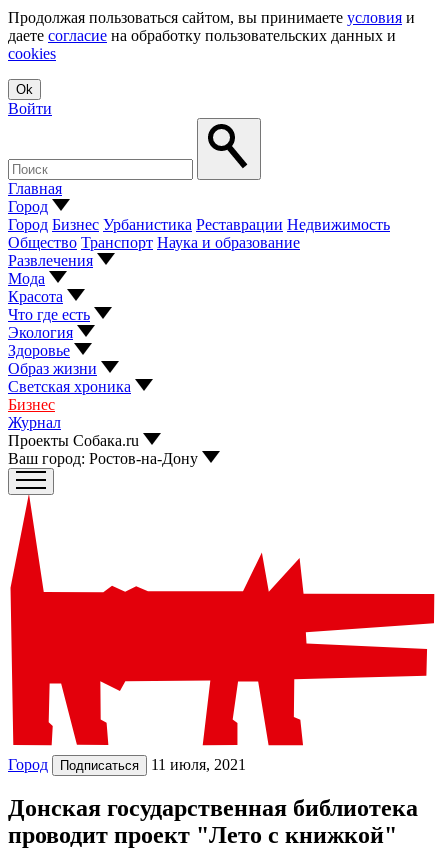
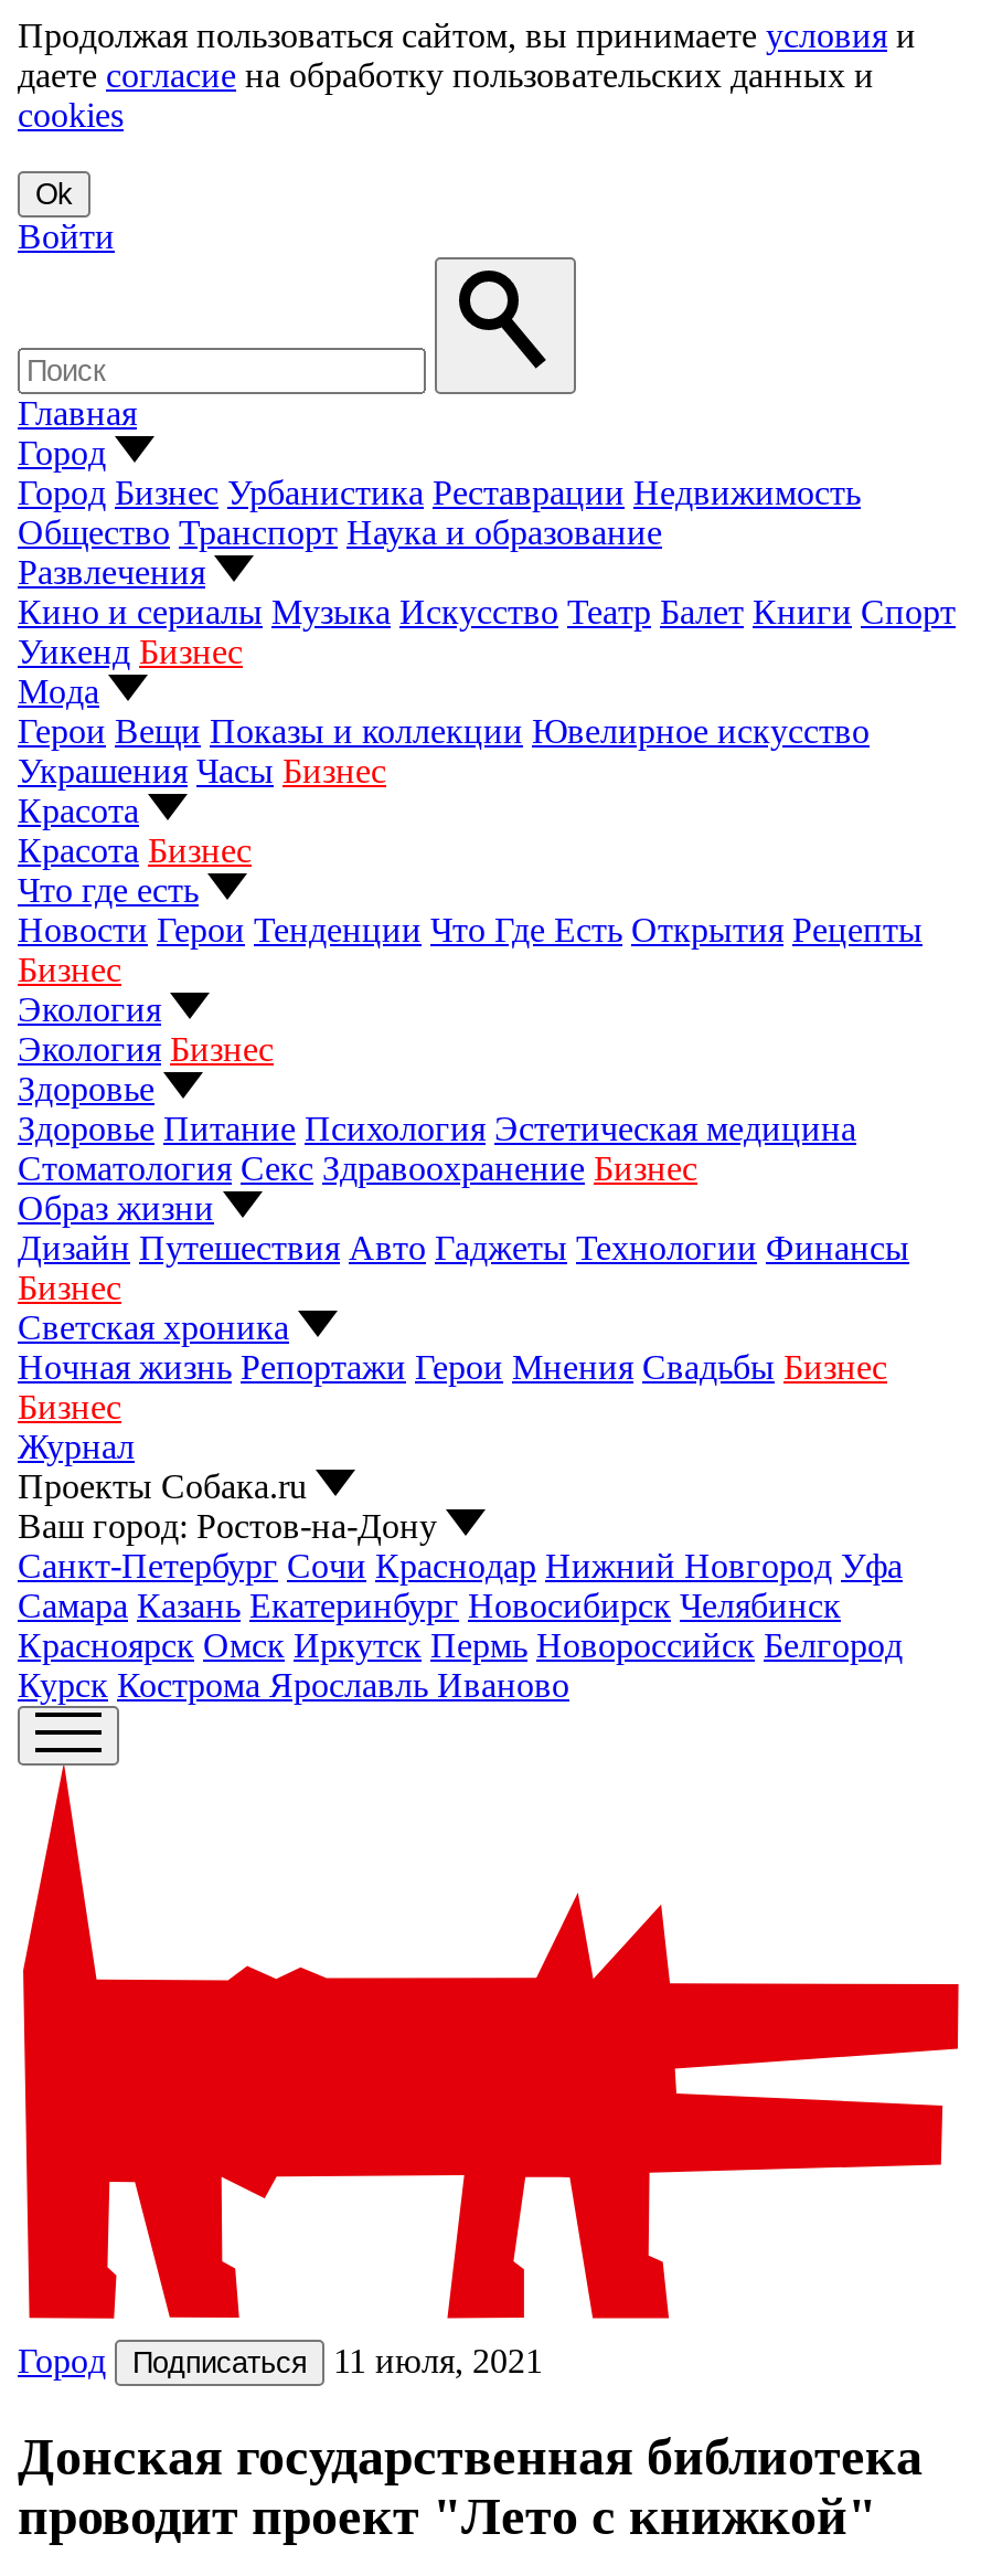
+ Кино и сериалы Музыка Искусство Театр Балет Книги Спорт
+ Уикенд Бизнес

+ Герои Вещи Показы и коллекции Ювелирное искусство
+ Украшения Часы Бизнес

+ Красота Бизнес

+ Новости Герои Тенденции Что Где Есть Открытия Рецепты
+ Бизнес

+ Экология Бизнес

+ Здоровье Питание Психология Эстетическая медицина
+ Стоматология Секс Здравоохранение Бизнес

+ Дизайн Путешествия Авто Гаджеты Технологии Финансы
+ Бизнес

+ Ночная жизнь Репортажи Герои Мнения Свадьбы Бизнес

+ Санкт-Петербург Сочи Краснодар Нижний Новгород Уфа
+ Самара Казань Екатеринбург Новосибирск Челябинск
+ Красноярск Омск Иркутск Пермь Новороссийск Белгород
+ Курск Кострома Ярославль Иваново
